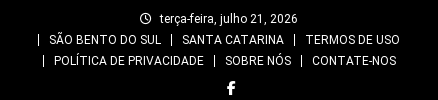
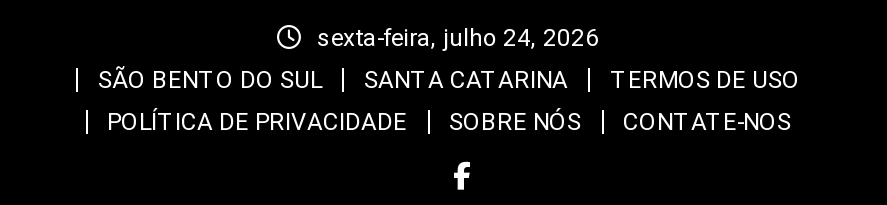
- terça-feira, julho 21, 2026
+ sexta-feira, julho 24, 2026
